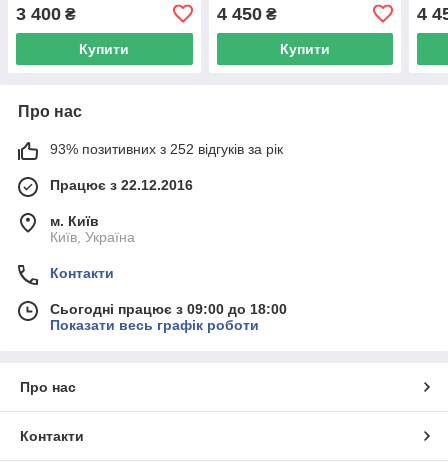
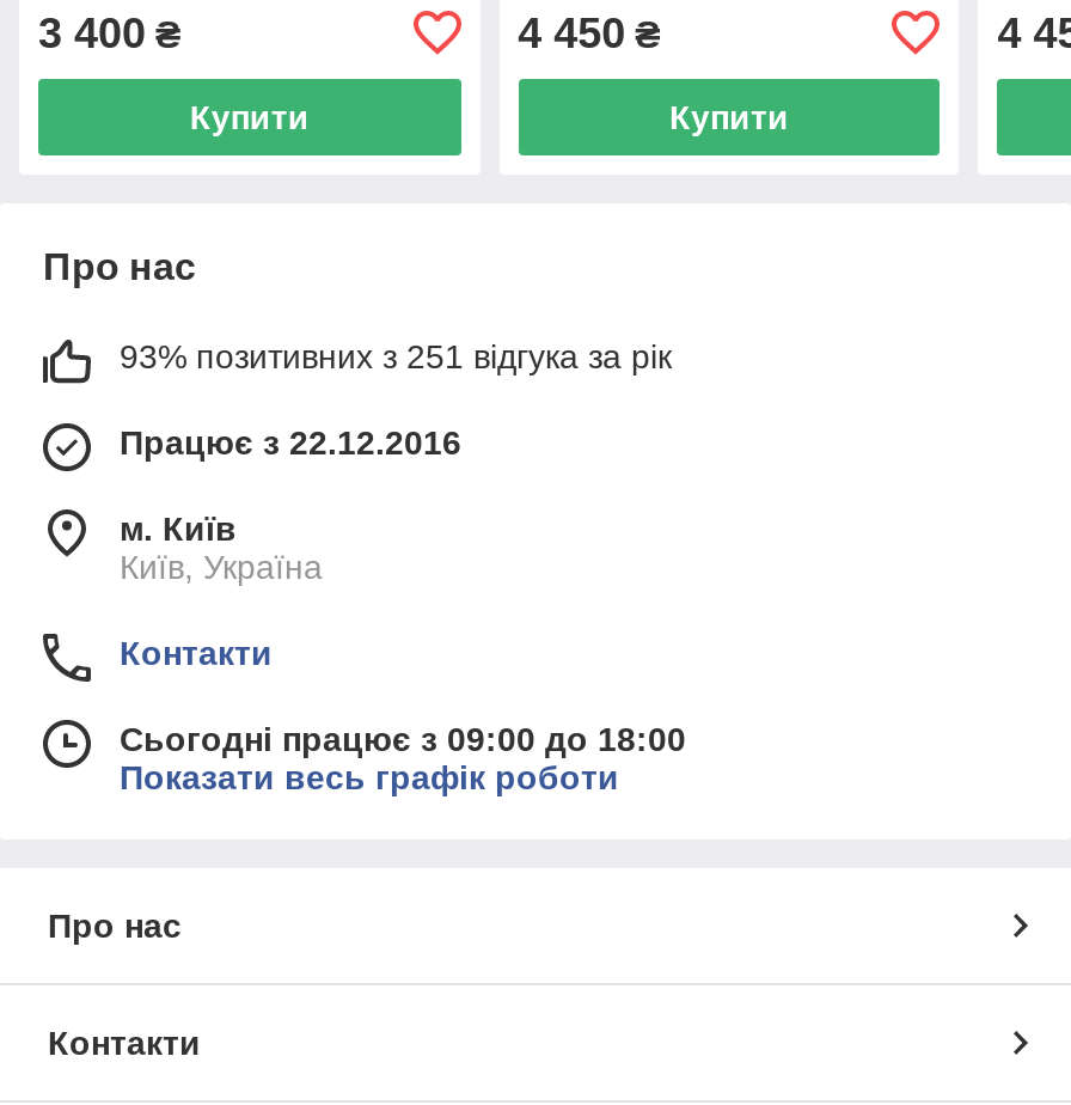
- 93% позитивних з 252 відгуків за рік
+ 93% позитивних з 251 відгука за рік
